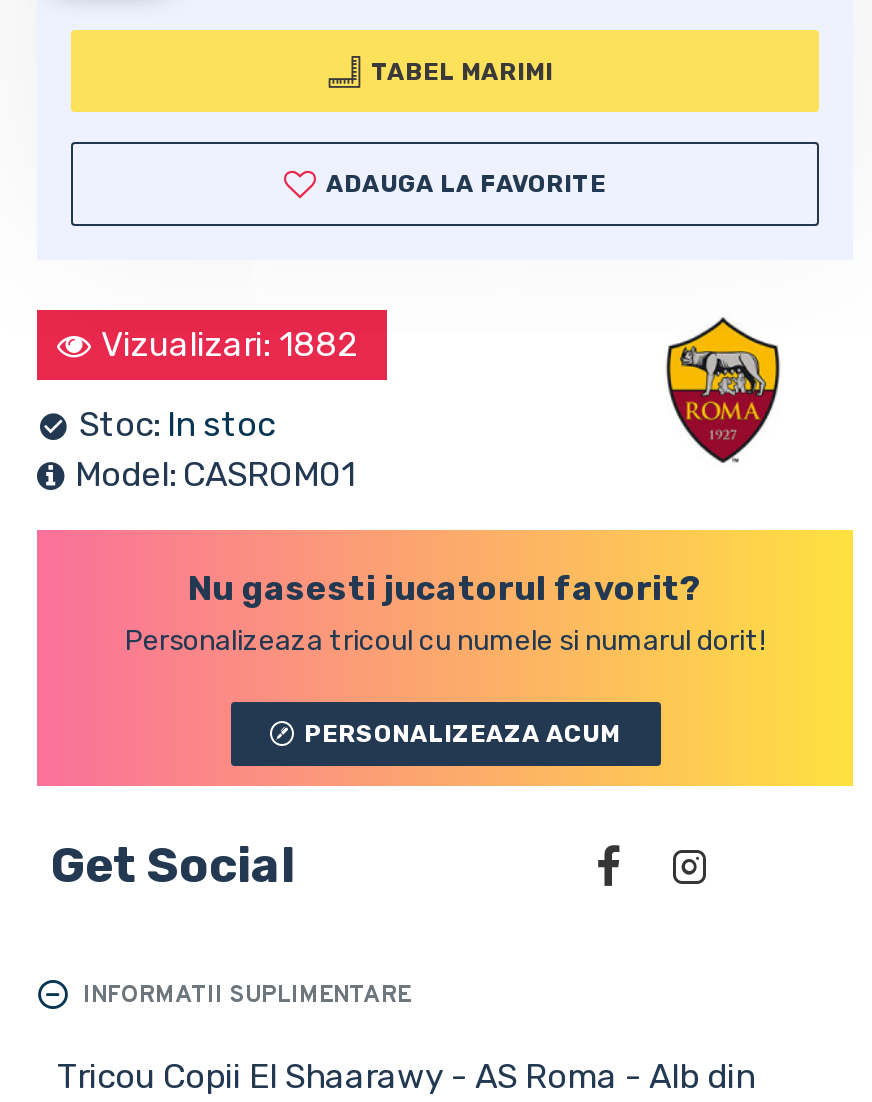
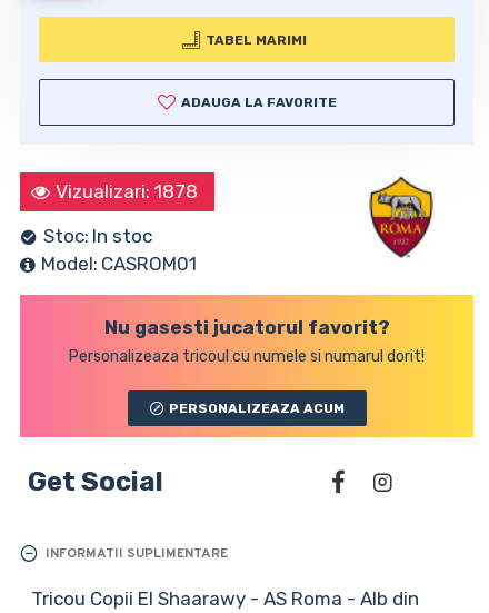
- Vizualizari: 1882
+ Vizualizari: 1878
